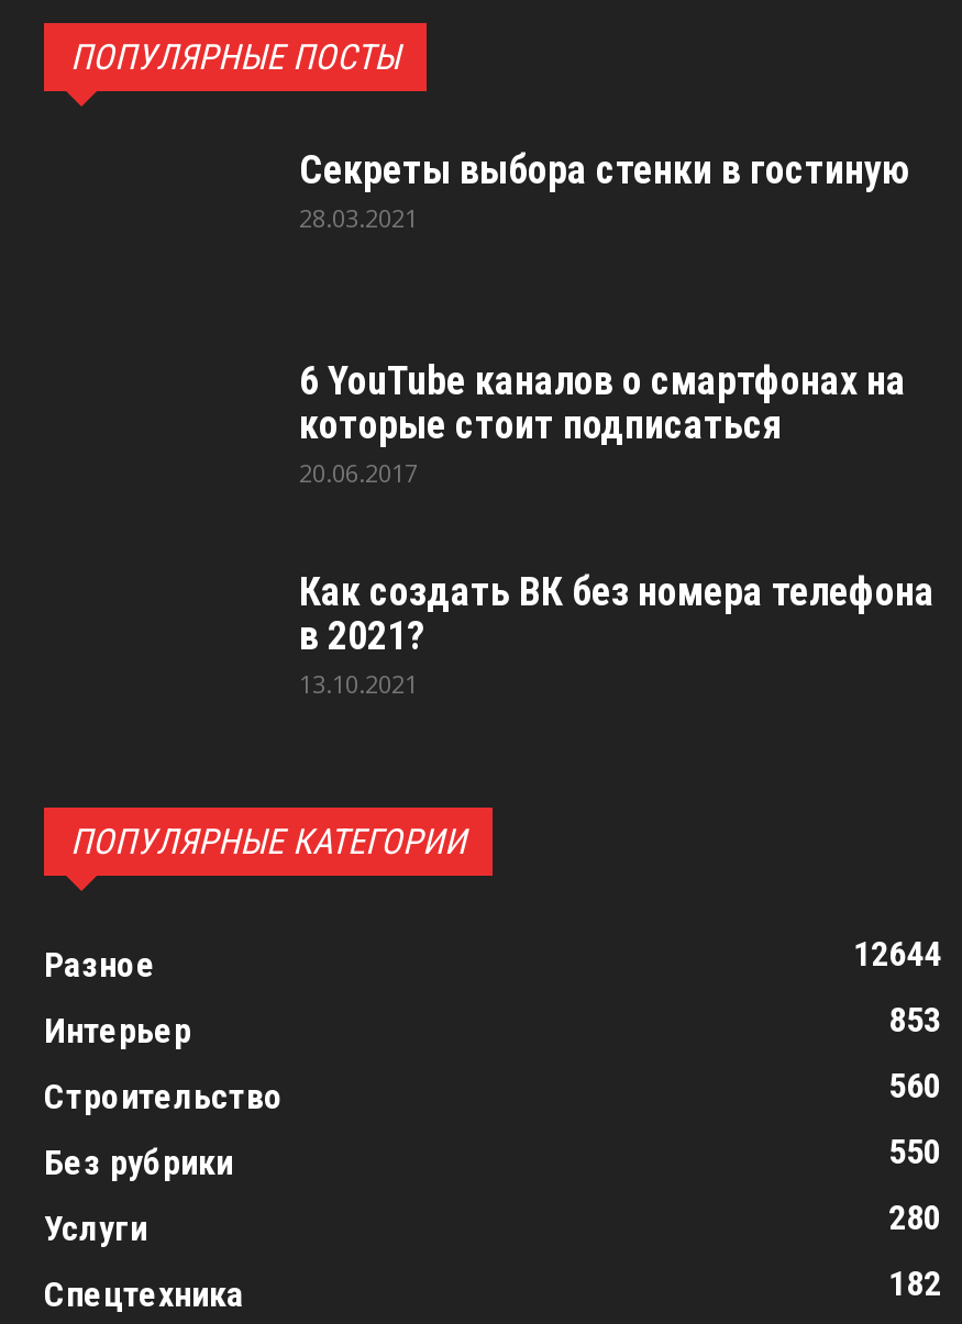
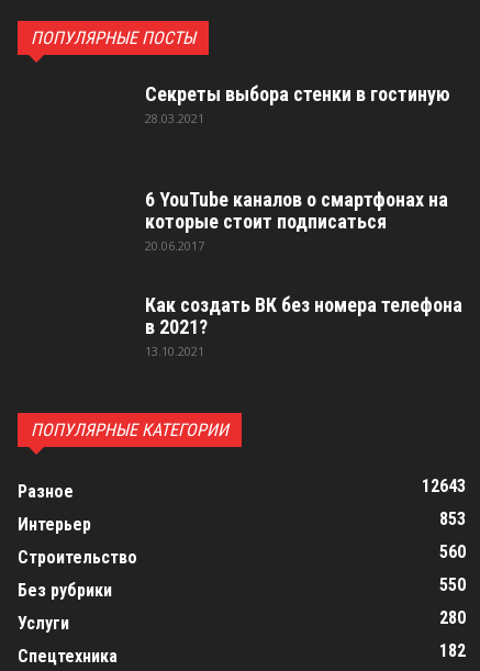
- 12644
+ 12643
